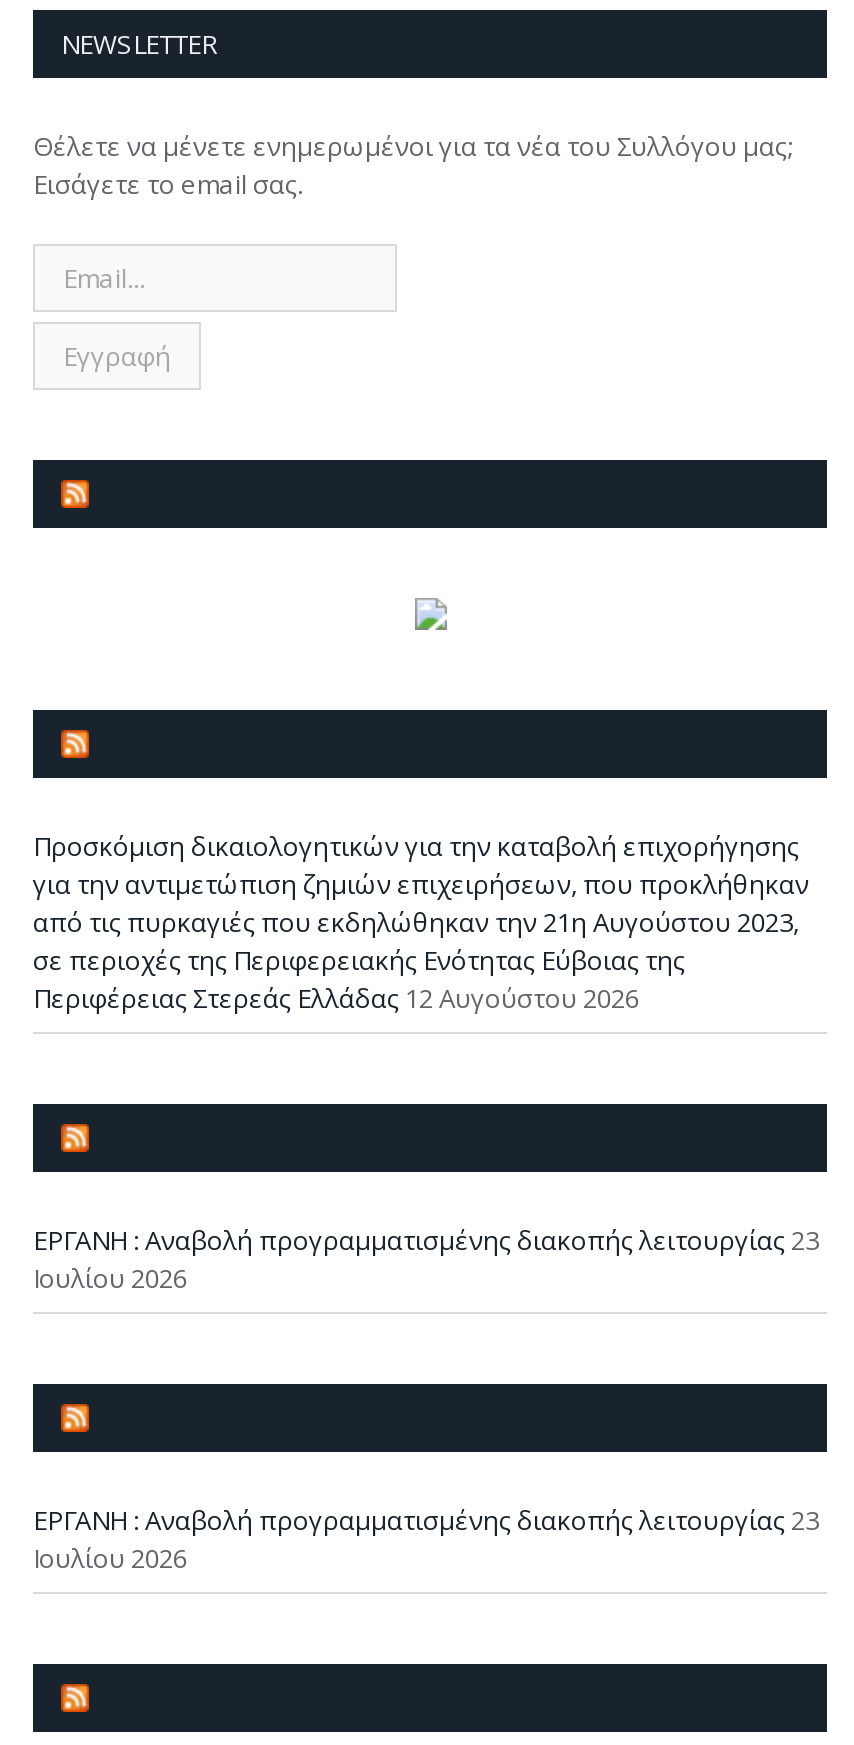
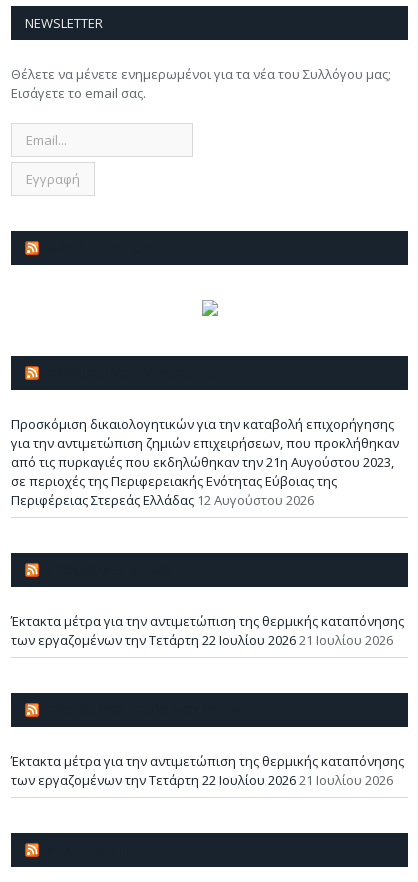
- ΕΡΓΑΝΗ : Αναβολή προγραμματισμένης διακοπής λειτουργίας 23
- Ιουλίου 2026
+ Έκτακτα μέτρα για την αντιμετώπιση της θερμικής καταπόνησης
+ των εργαζομένων την Τετάρτη 22 Ιουλίου 2026 21 Ιουλίου 2026

- ΕΡΓΑΝΗ : Αναβολή προγραμματισμένης διακοπής λειτουργίας 23
- Ιουλίου 2026
+ Έκτακτα μέτρα για την αντιμετώπιση της θερμικής καταπόνησης
+ των εργαζομένων την Τετάρτη 22 Ιουλίου 2026 21 Ιουλίου 2026
